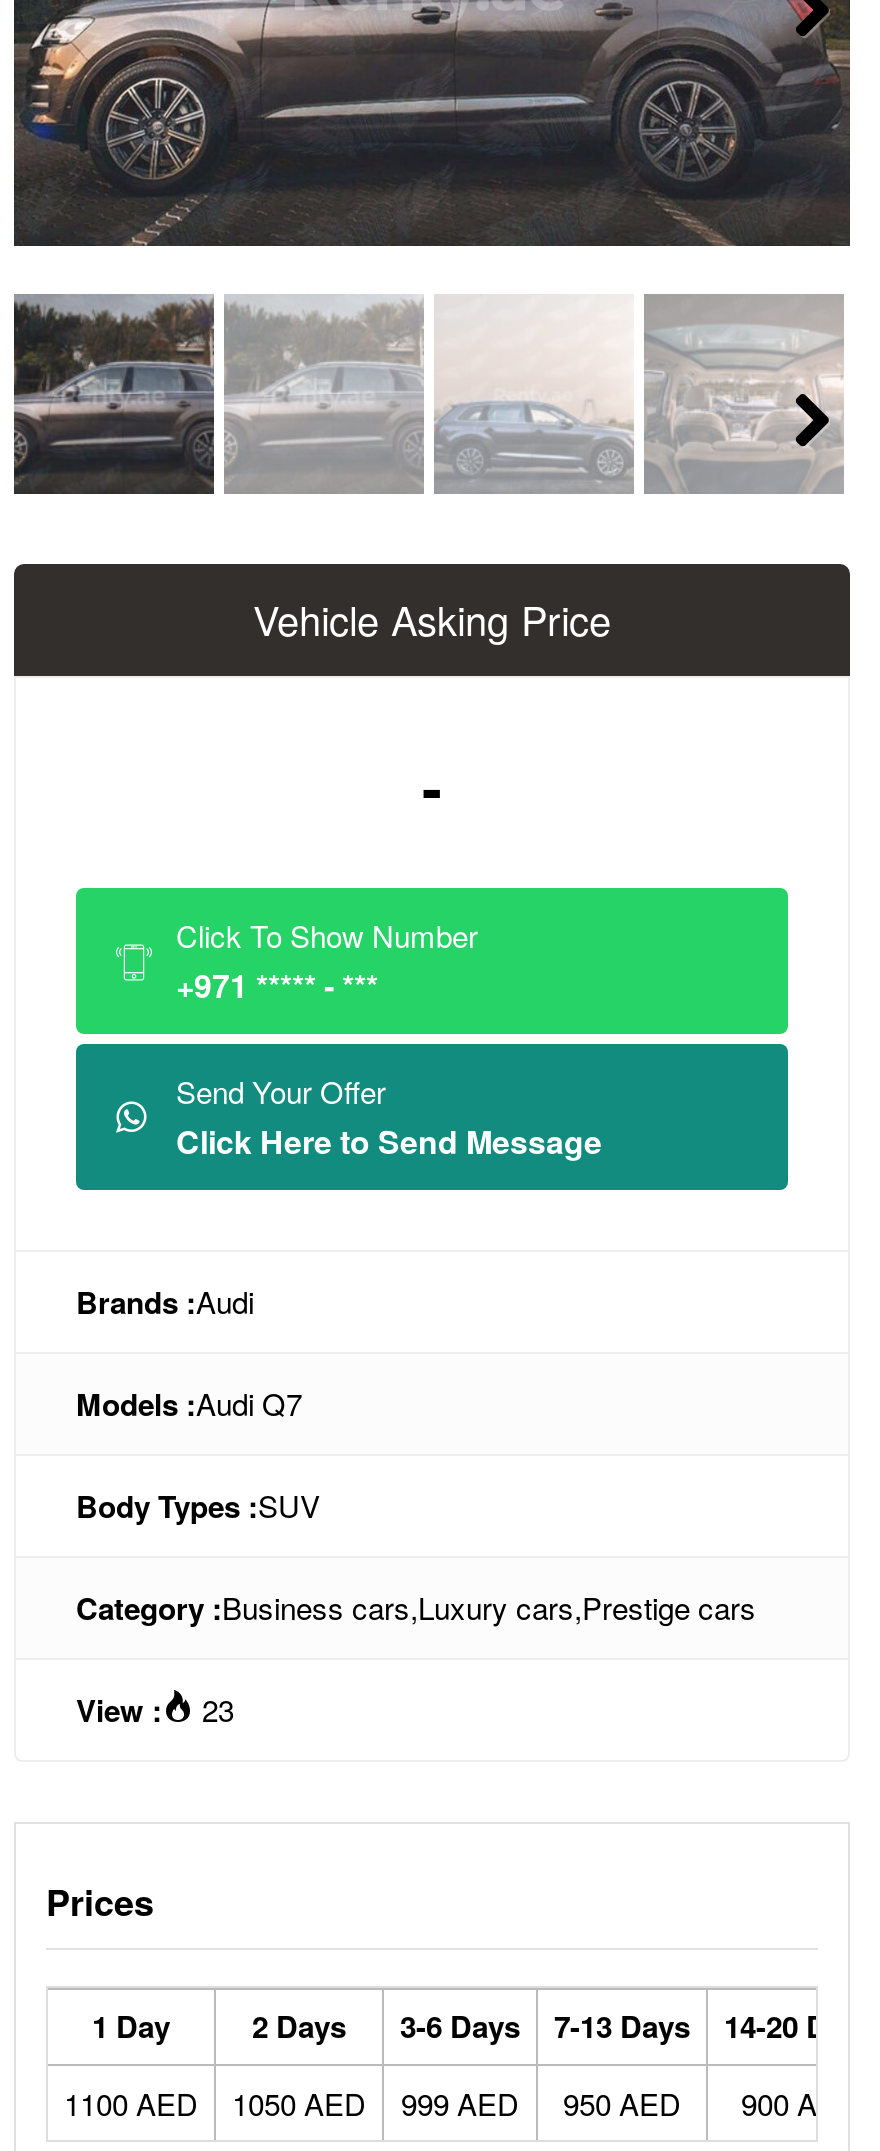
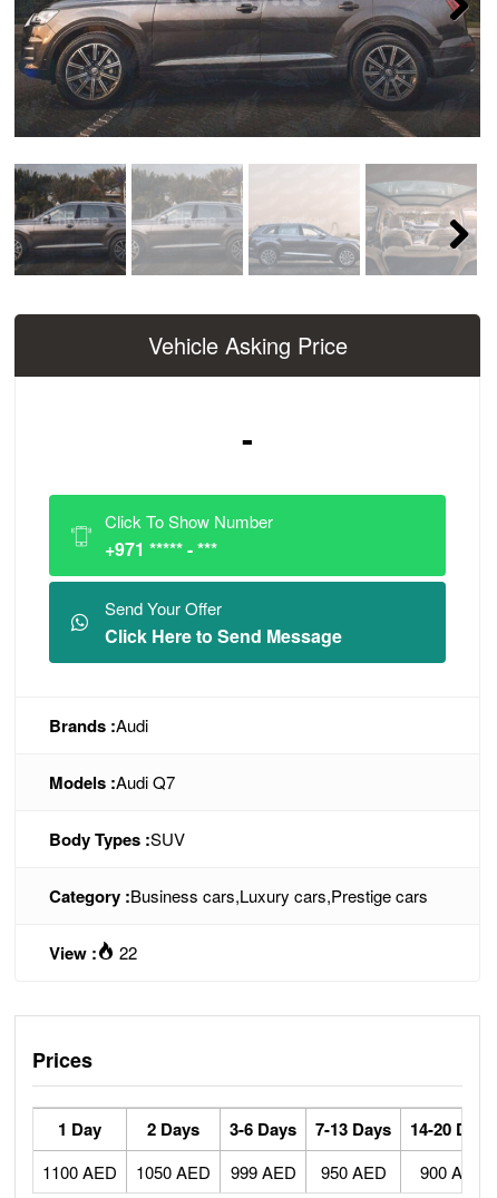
- View : 23
+ View : 22
